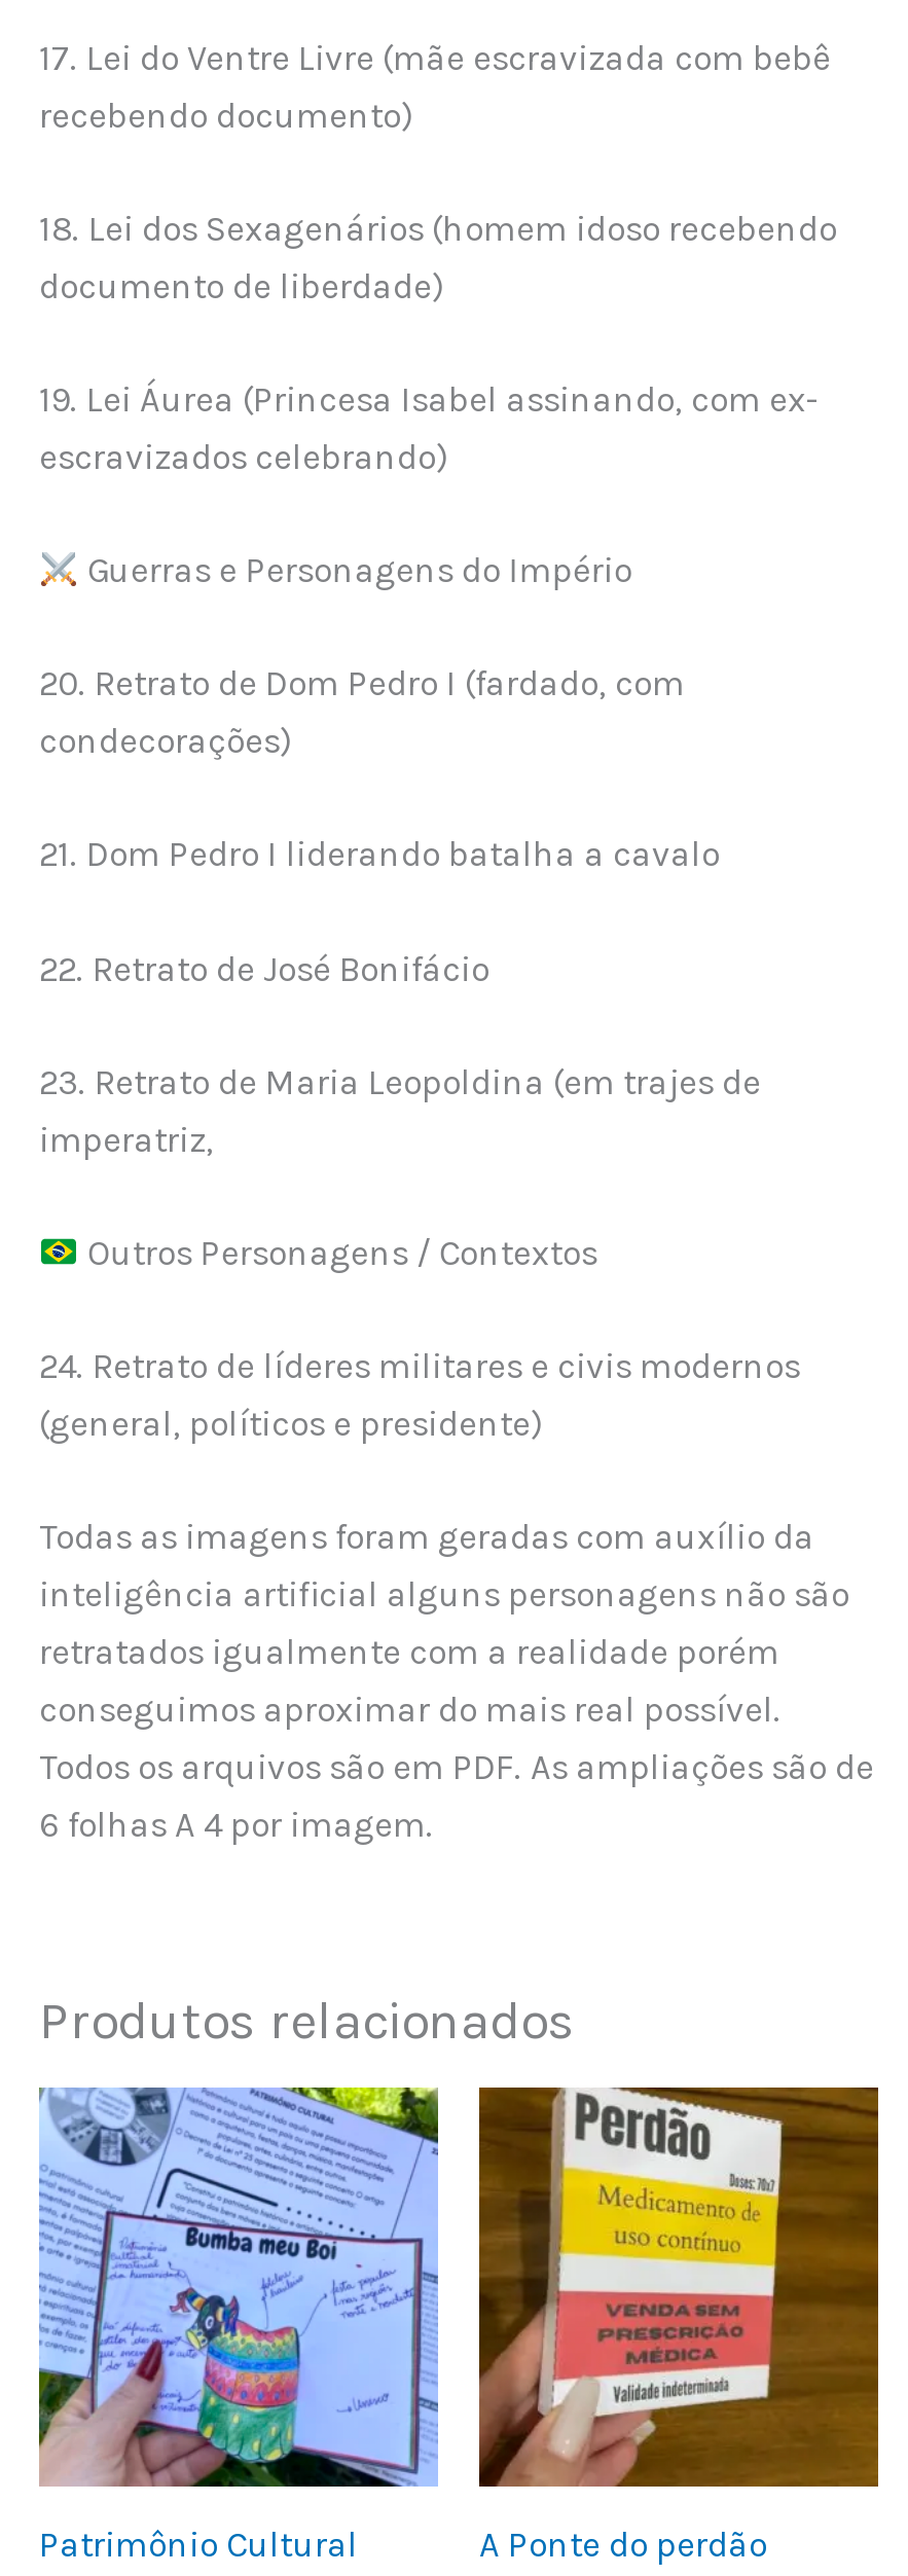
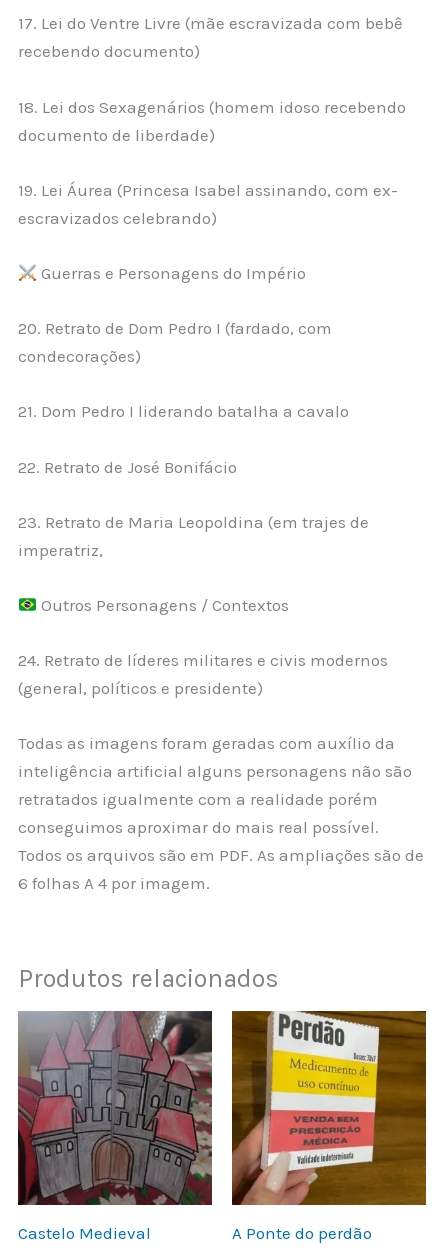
- [image]
- Patrimônio Cultural
+ [image]
+ Castelo Medieval
